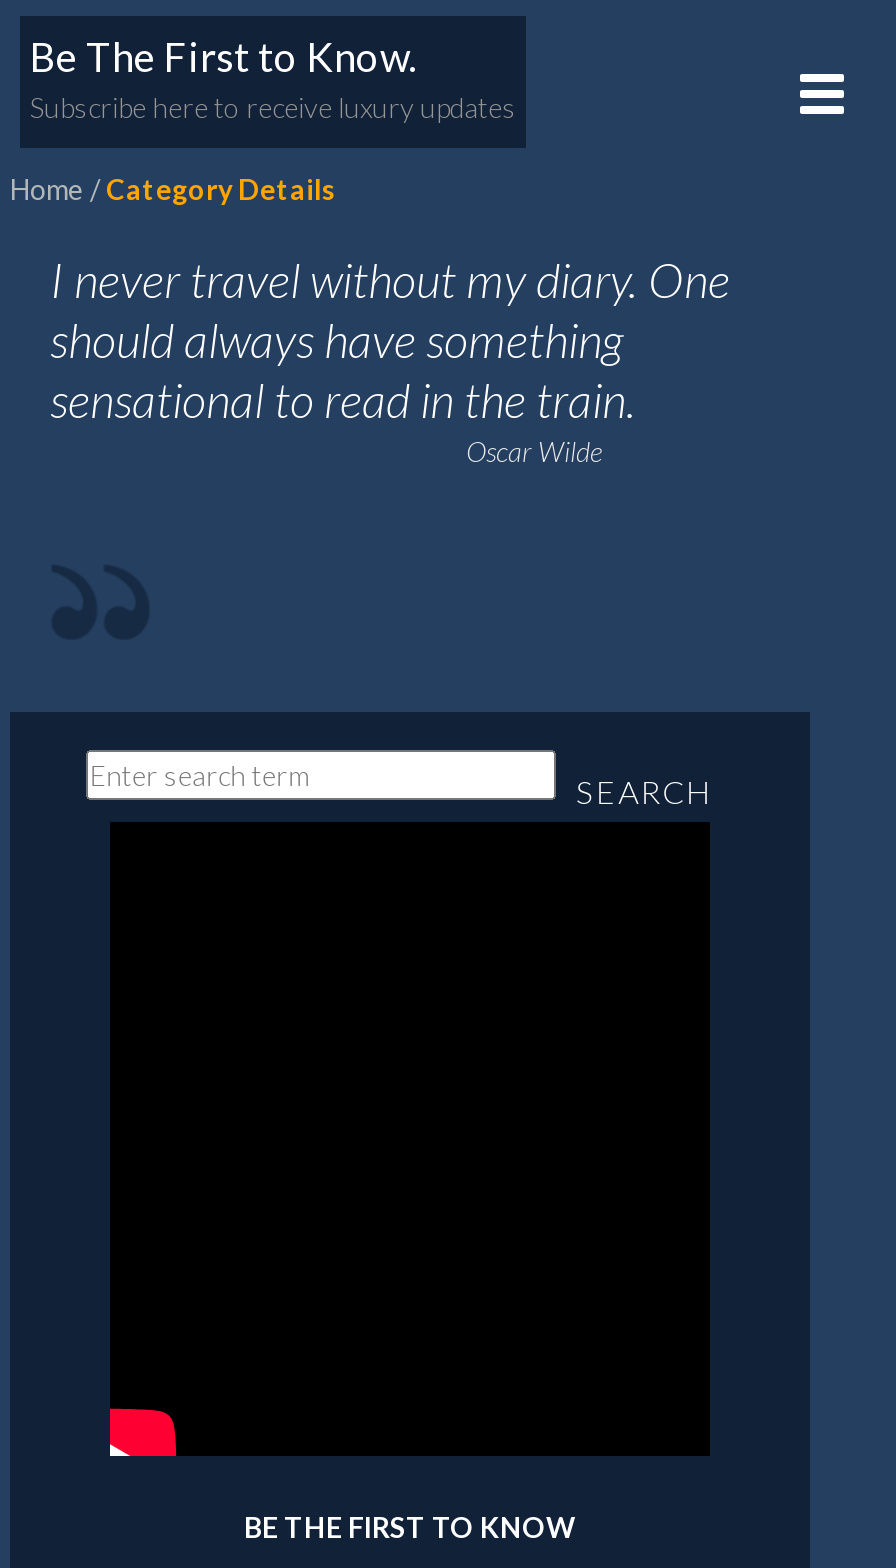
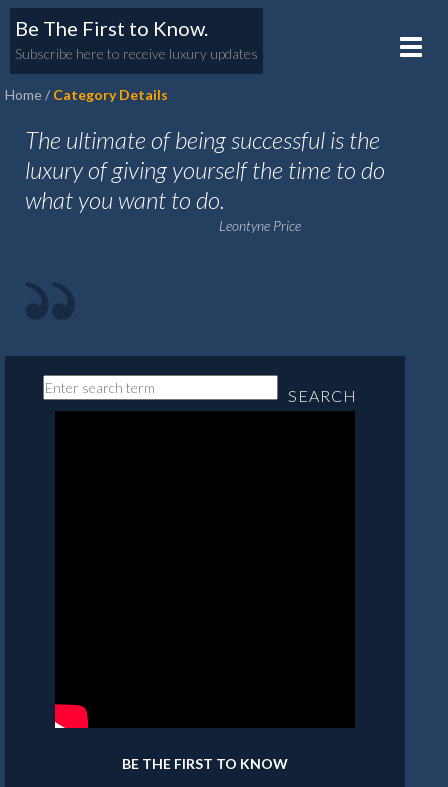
- I never travel without my diary. One
- should always have something
- sensational to read in the train.
- Oscar Wilde
+ The ultimate of being successful is the
+ luxury of giving yourself the time to do
+ what you want to do.
+ Leontyne Price
